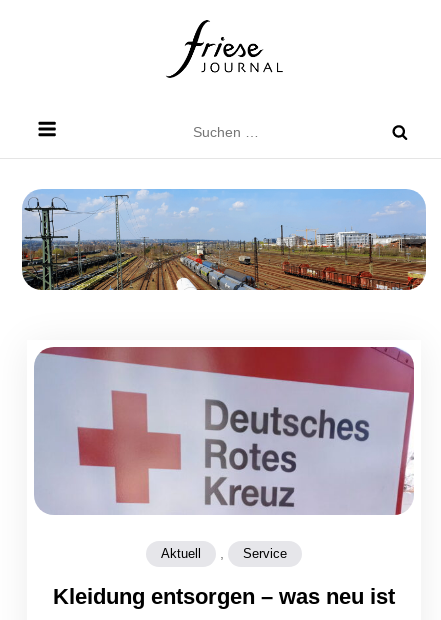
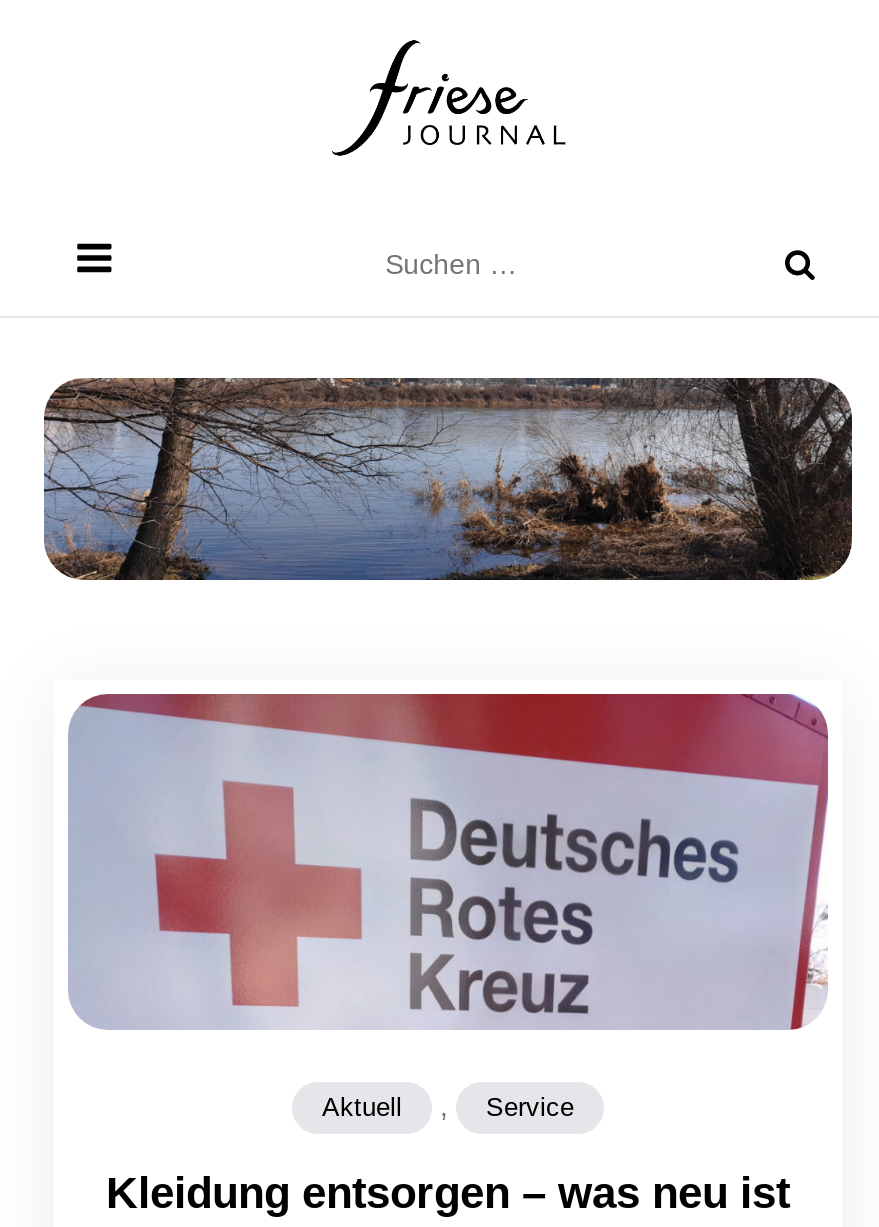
- [image]
+ [image]
